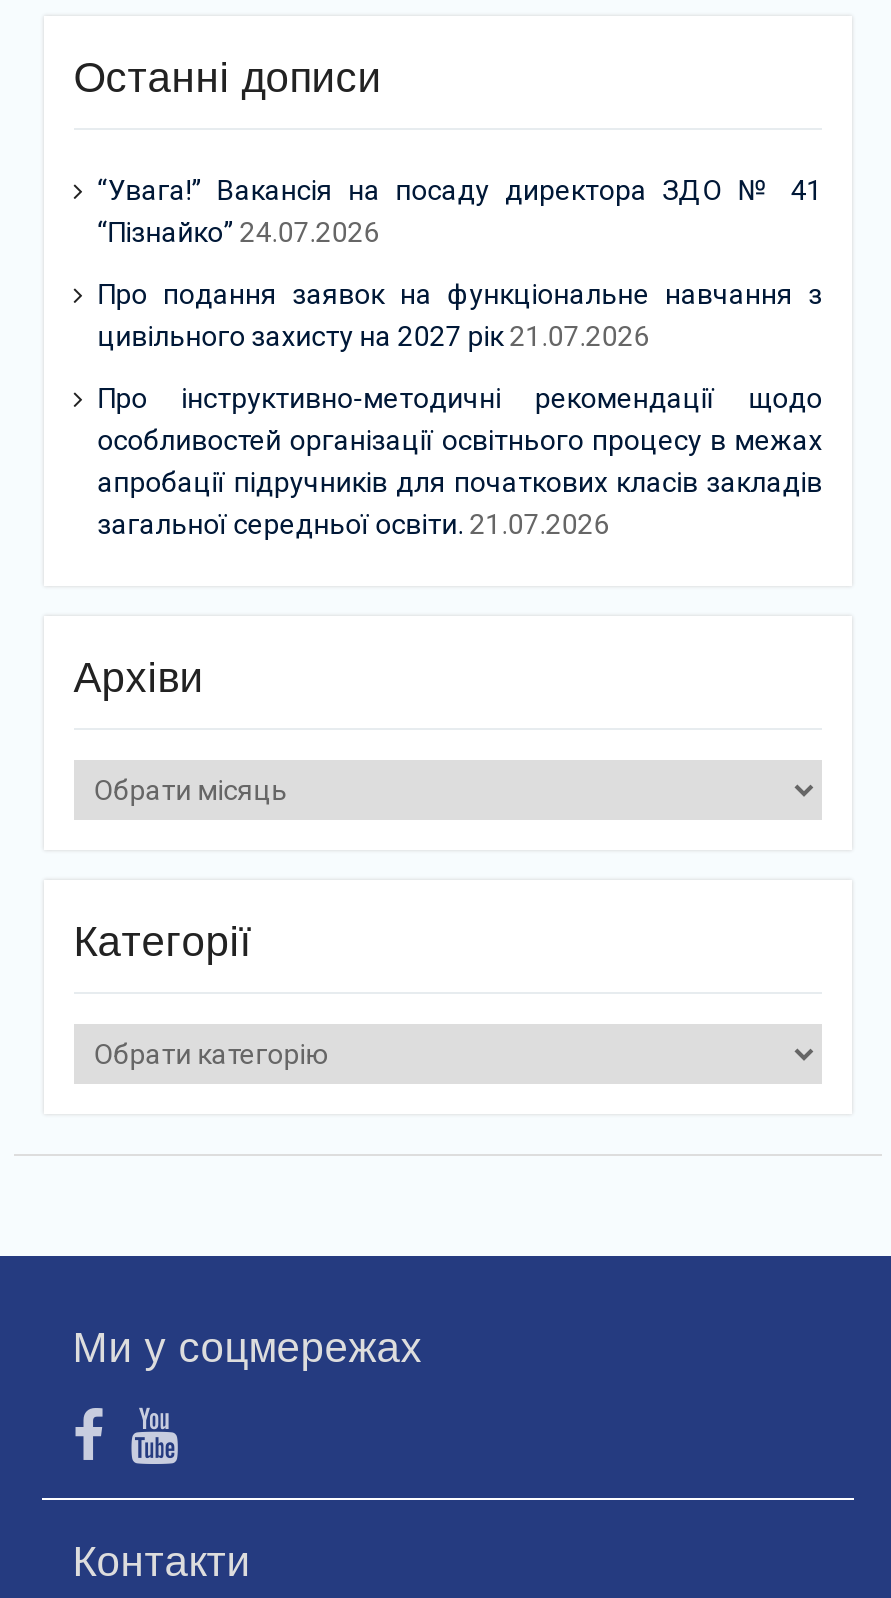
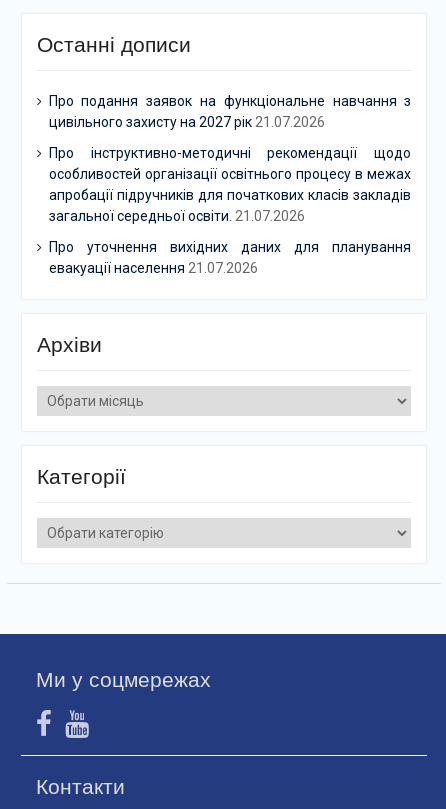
- “Увага!” Вакансія на посаду директора ЗДО № 41
- “Пізнайко” 24.07.2026

moved up: Про подання заявок на функціональне навчання з | цивільного захисту на 2027 рік 21.07.2026 | Про інструктивно-методичні рекомендації щодо | особливостей організації освітнього процесу в межах | апробації підручників для початкових класів закладів | загальної середньої освіти. 21.07.2026

+ Про уточнення вихідних даних для планування
+ евакуації населення 21.07.2026
